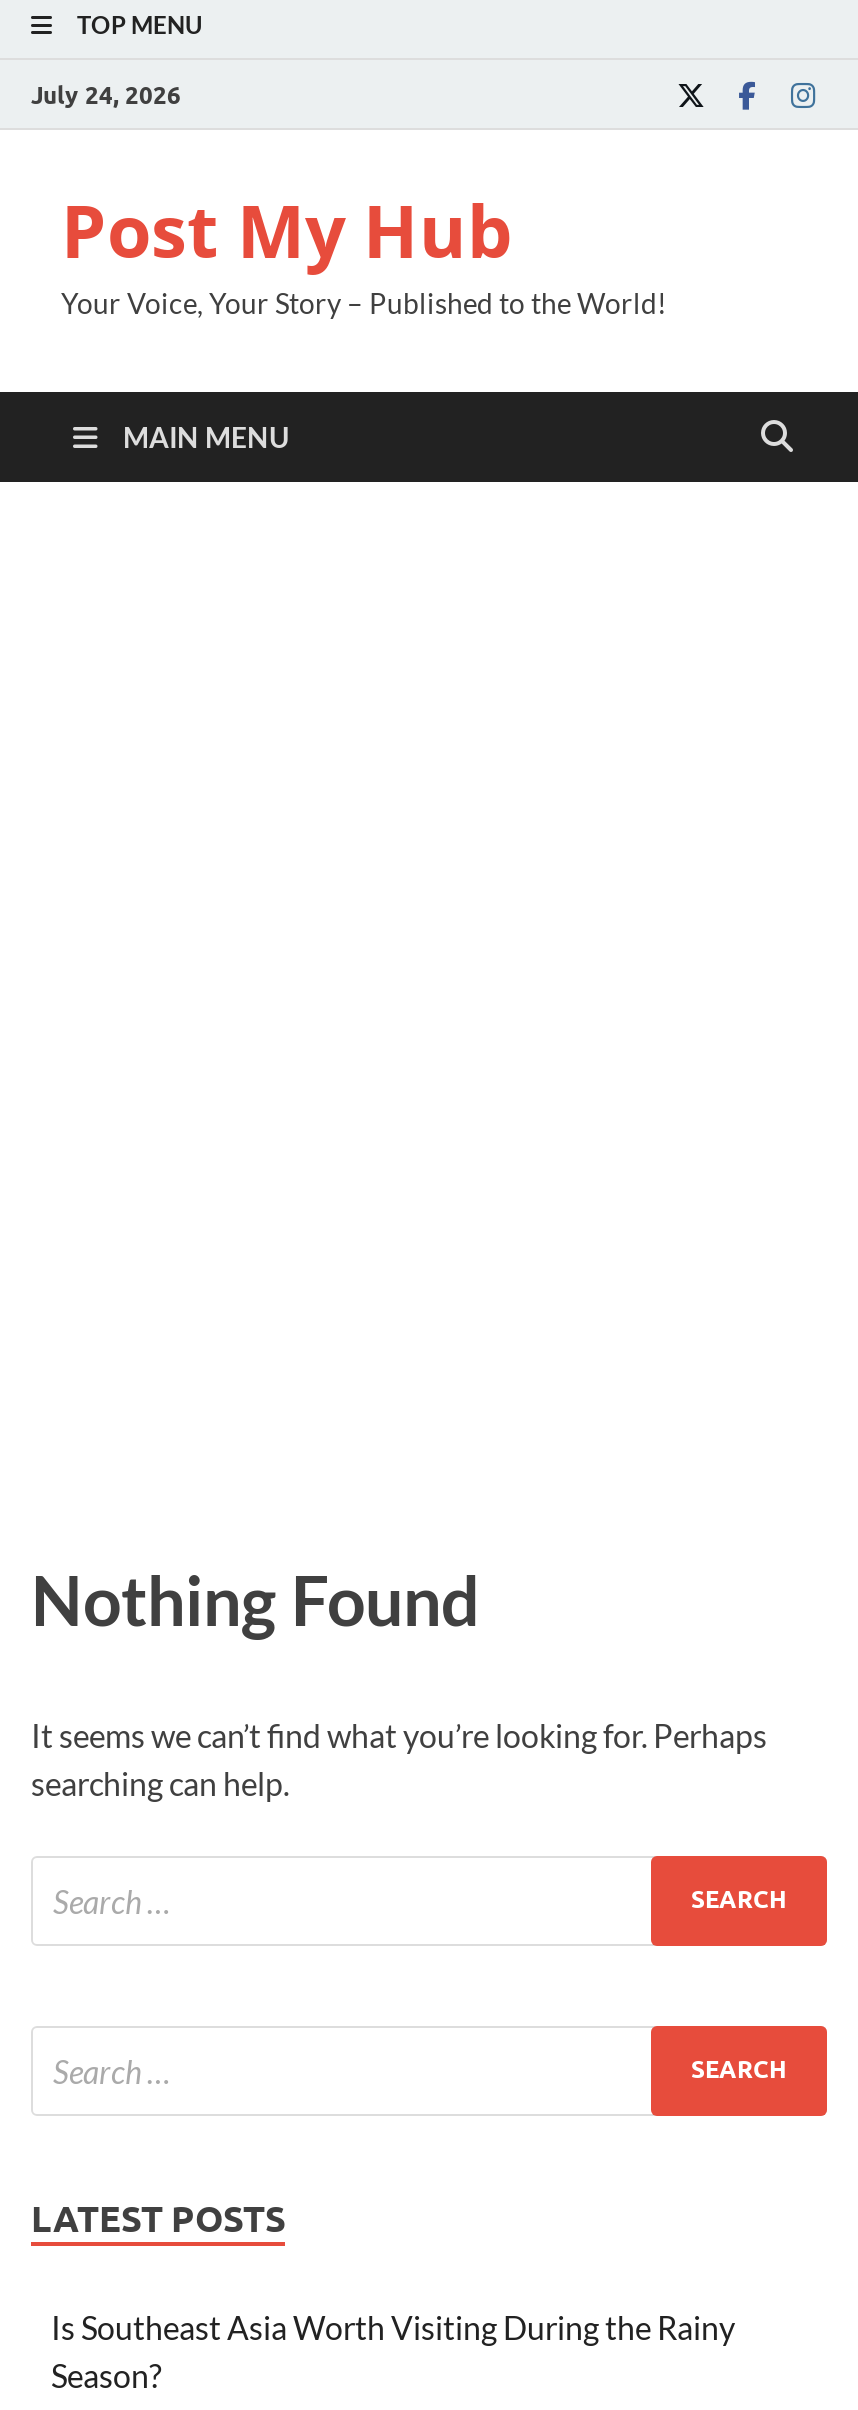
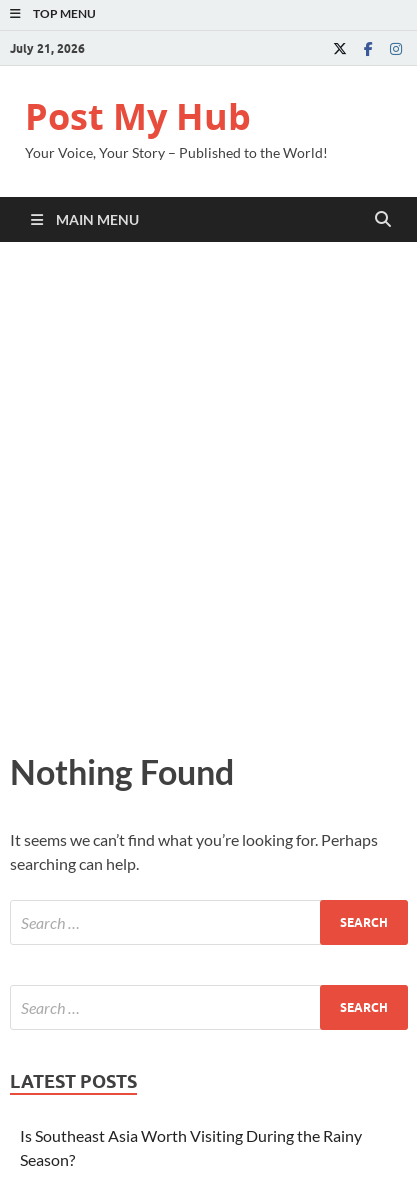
- July 24, 2026
+ July 21, 2026
